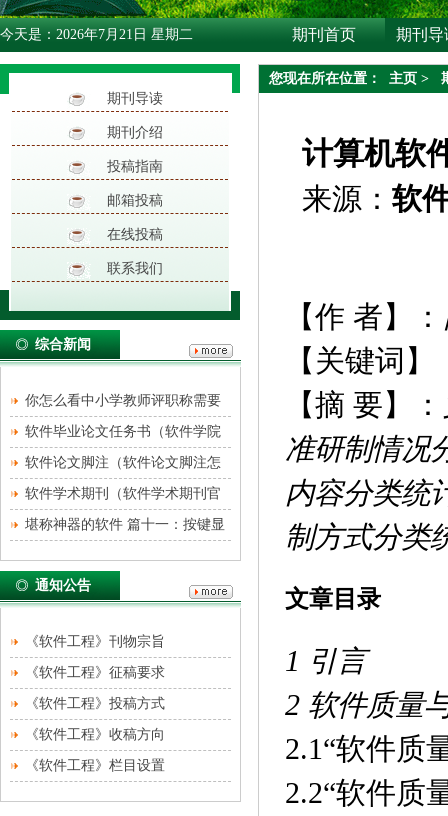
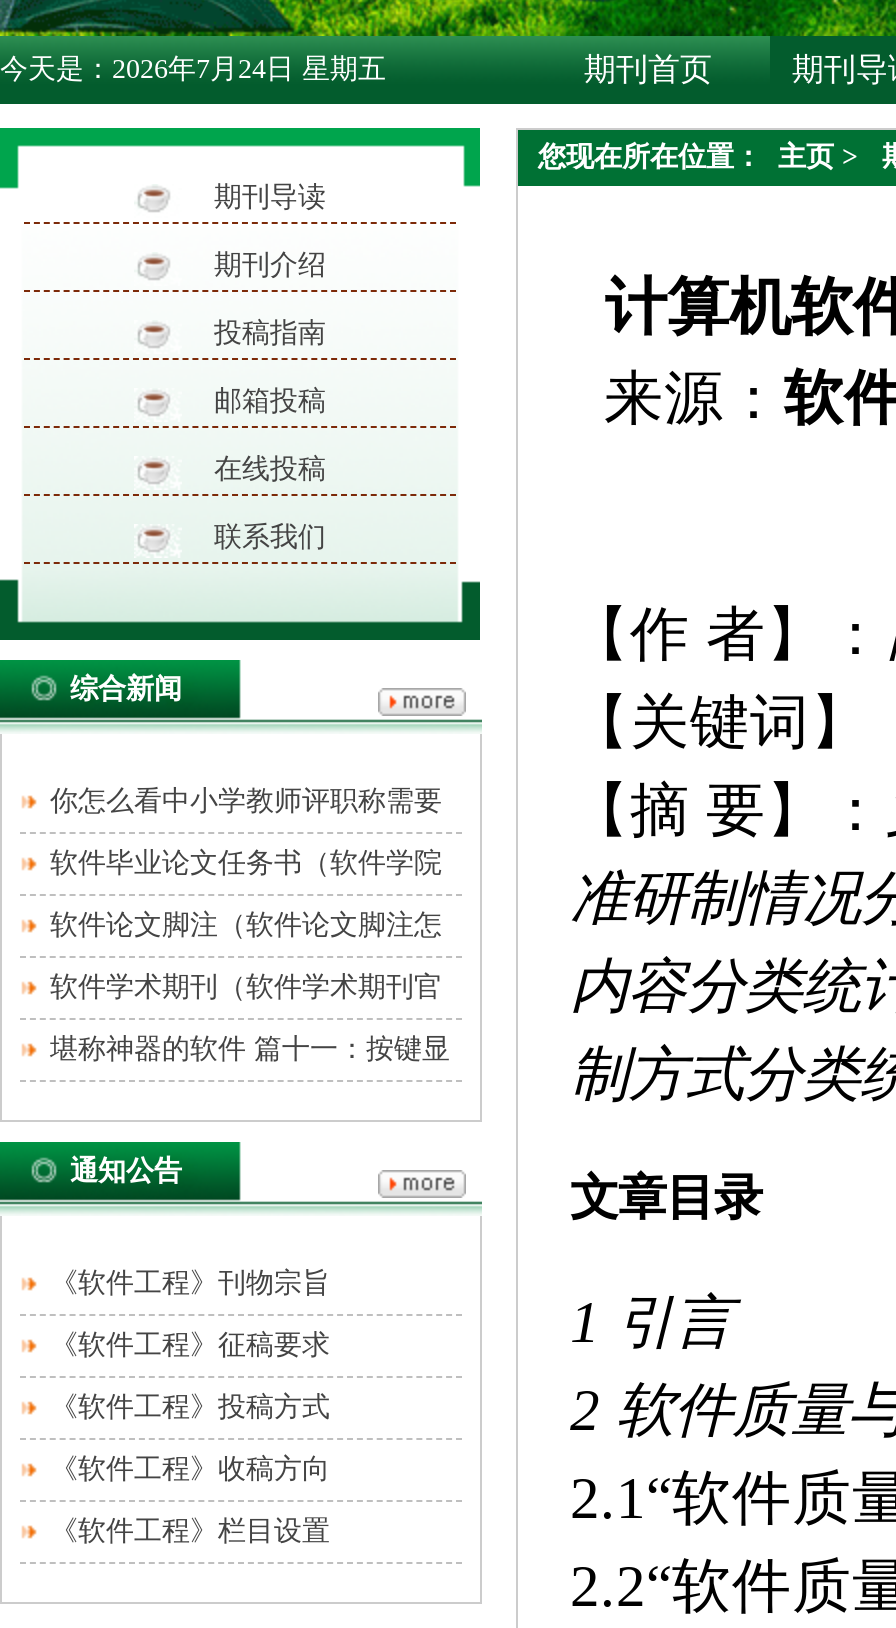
- 今天是：2026年7月21日 星期二
+ 今天是：2026年7月24日 星期五
